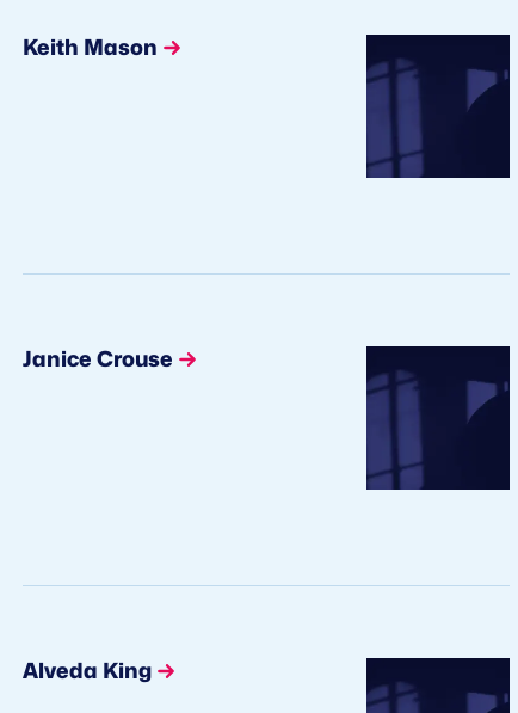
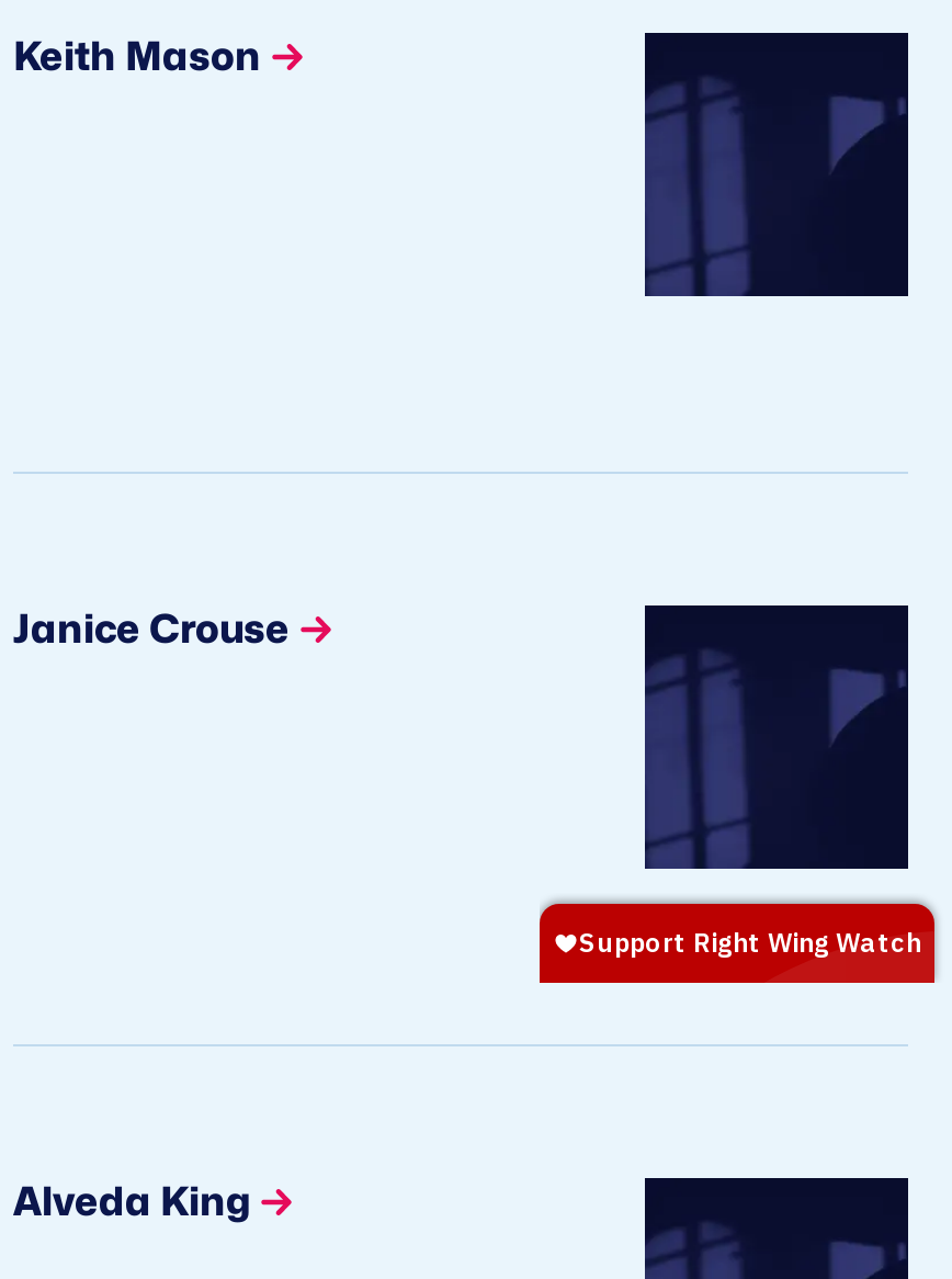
+ [image]
